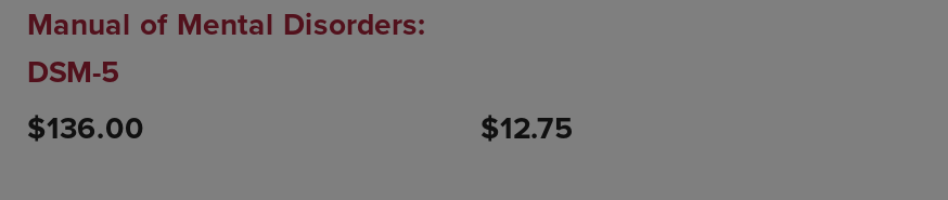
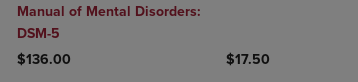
- $12.75
+ $17.50
